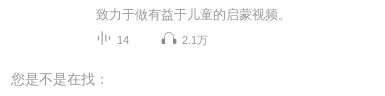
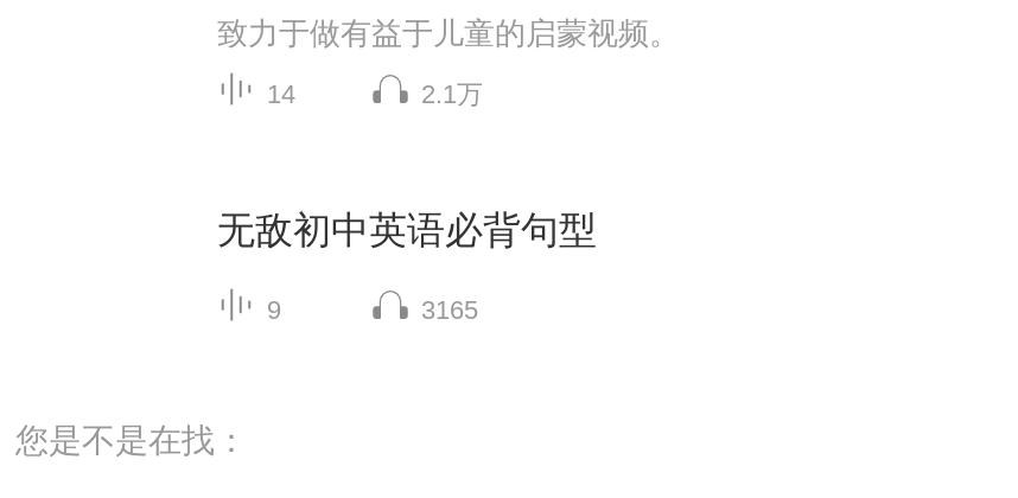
+ 无敌初中英语必背句型
+ 9
+ 3165
